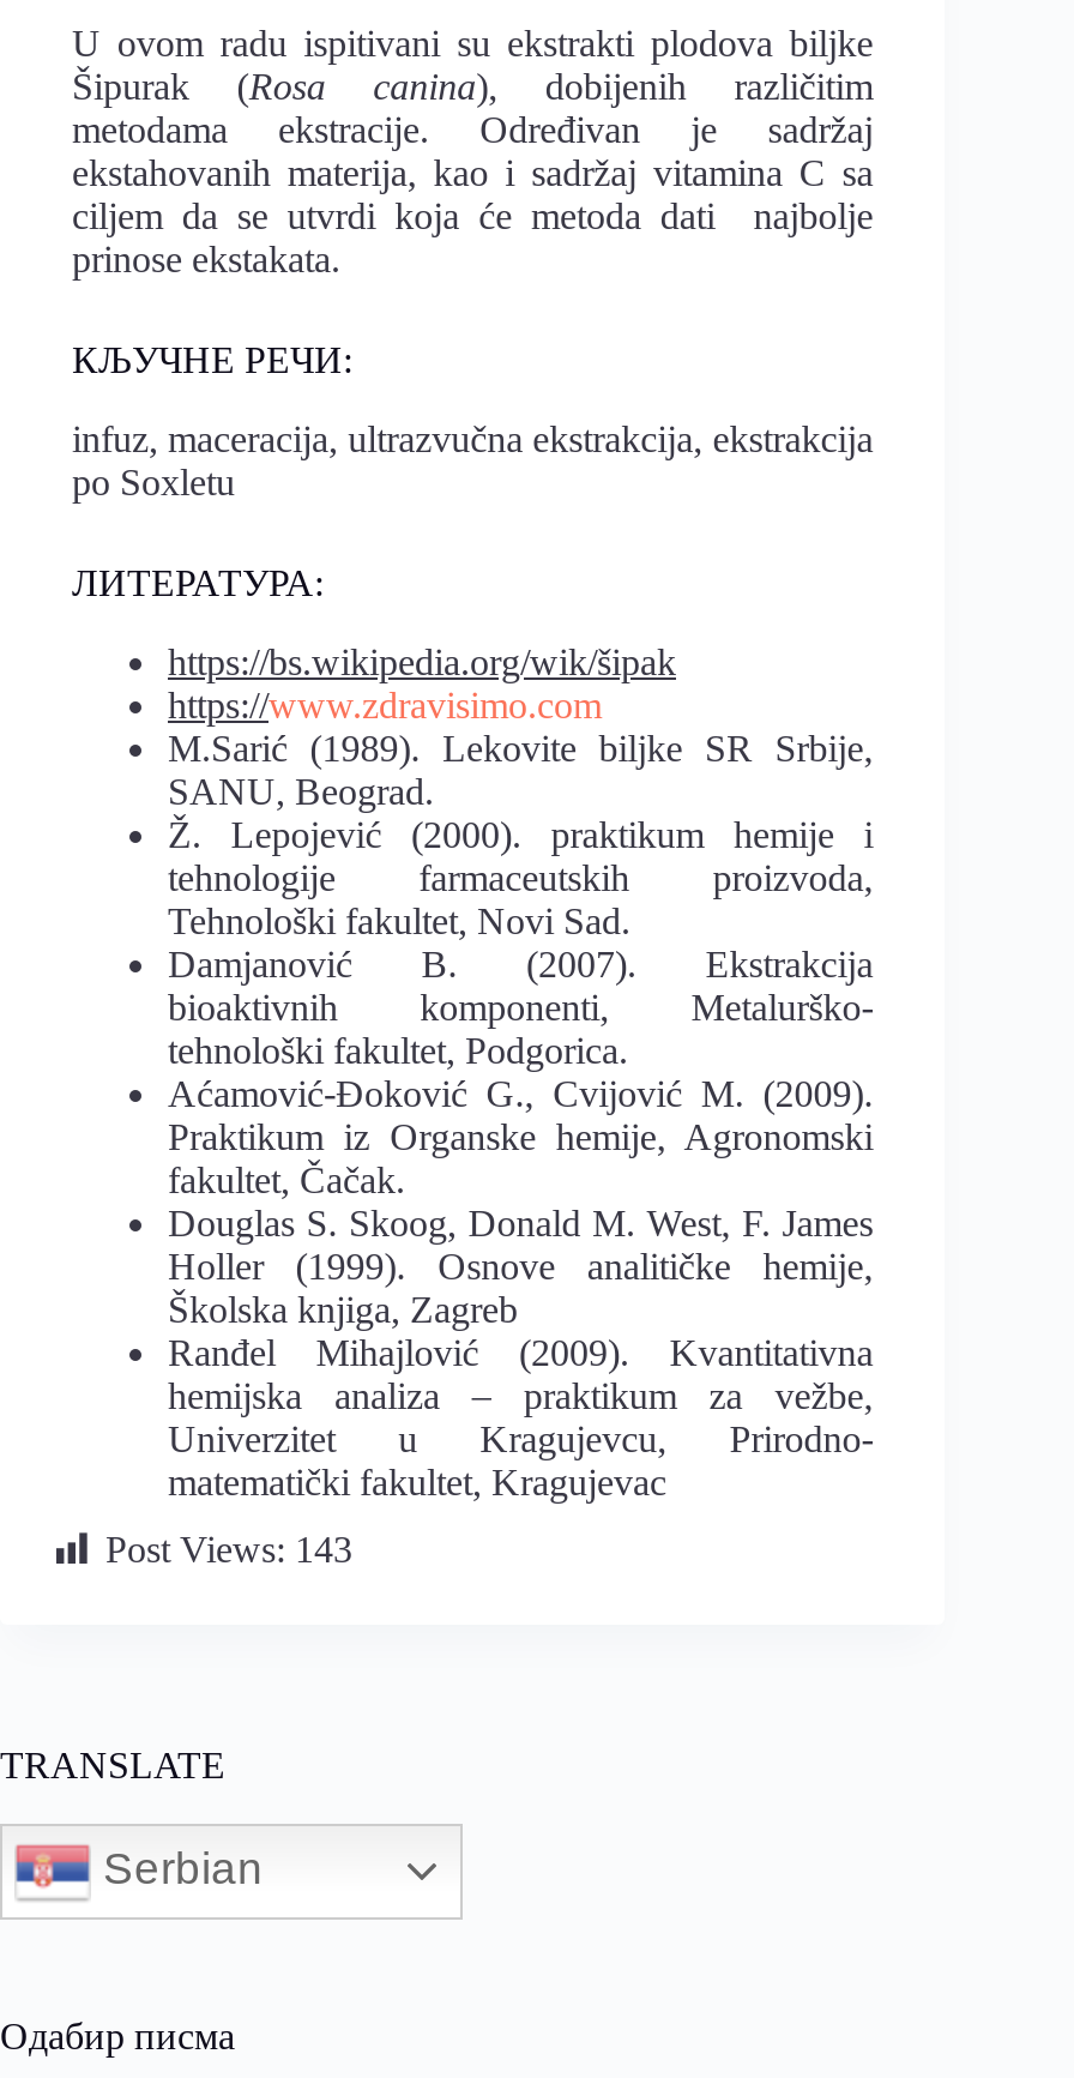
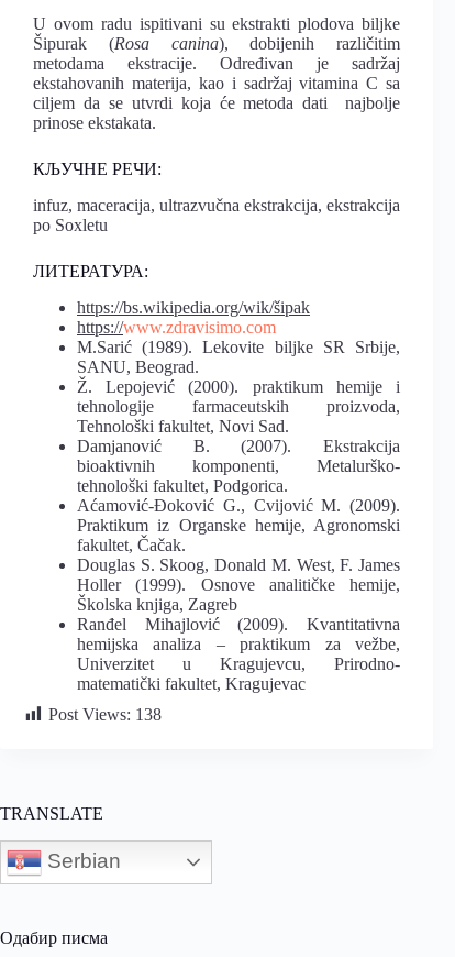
- Post Views: 143
+ Post Views: 138
